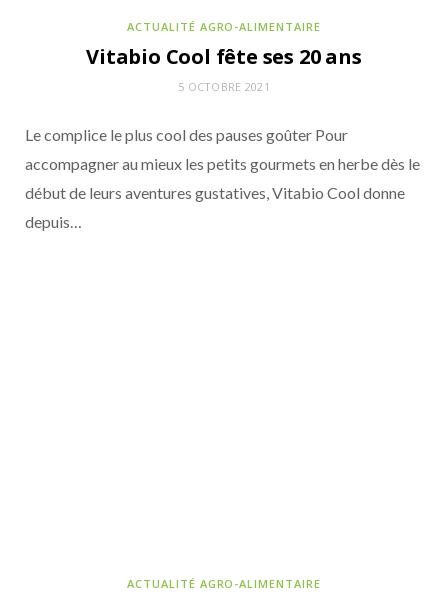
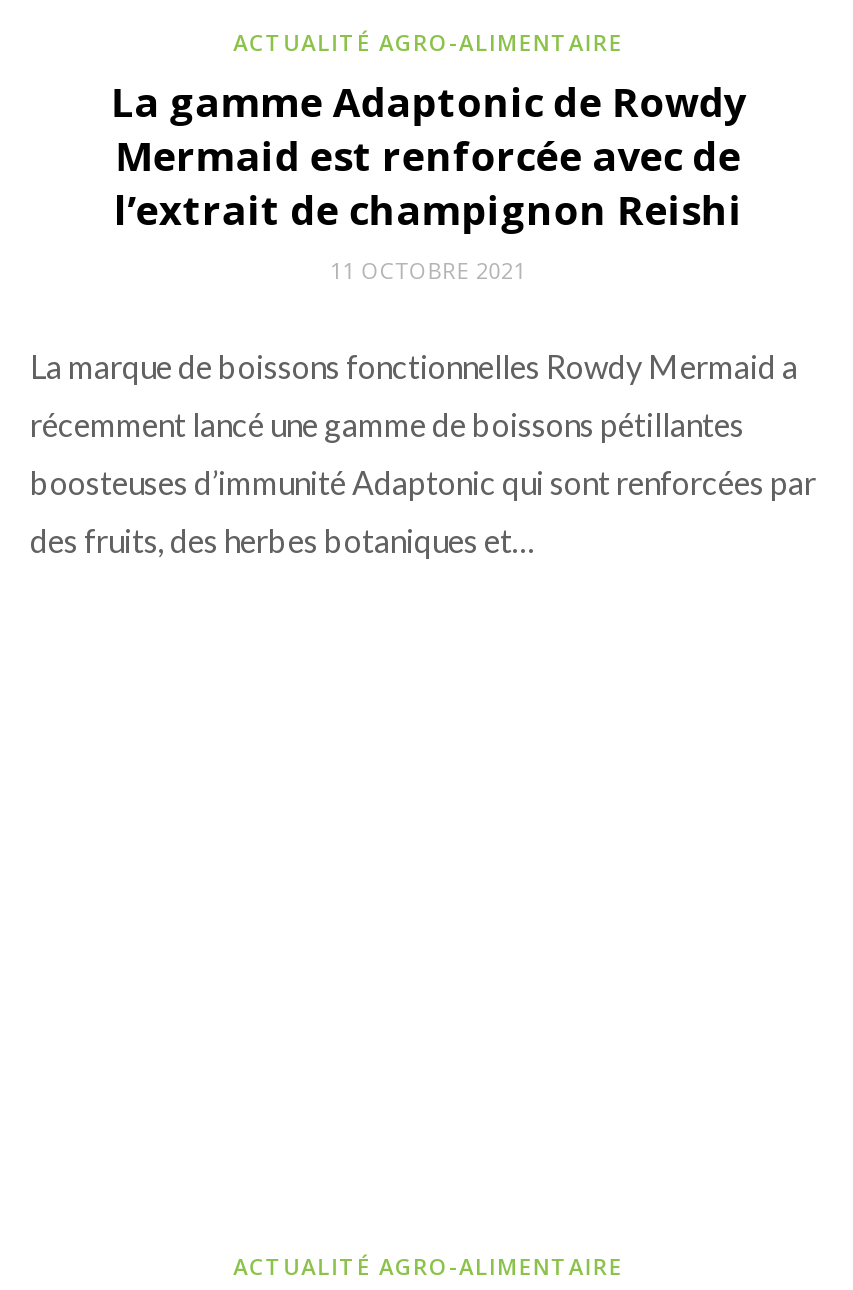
- Vitabio Cool fête ses 20 ans
- 5 OCTOBRE 2021
+ La gamme Adaptonic de Rowdy
+ Mermaid est renforcée avec de
+ l’extrait de champignon Reishi
+ 11 OCTOBRE 2021

- Le complice le plus cool des pauses goûter Pour
+ La marque de boissons fonctionnelles Rowdy Mermaid a

- accompagner au mieux les petits gourmets en herbe dès le
+ récemment lancé une gamme de boissons pétillantes

- début de leurs aventures gustatives, Vitabio Cool donne
+ boosteuses d’immunité Adaptonic qui sont renforcées par

- depuis…
+ des fruits, des herbes botaniques et…
